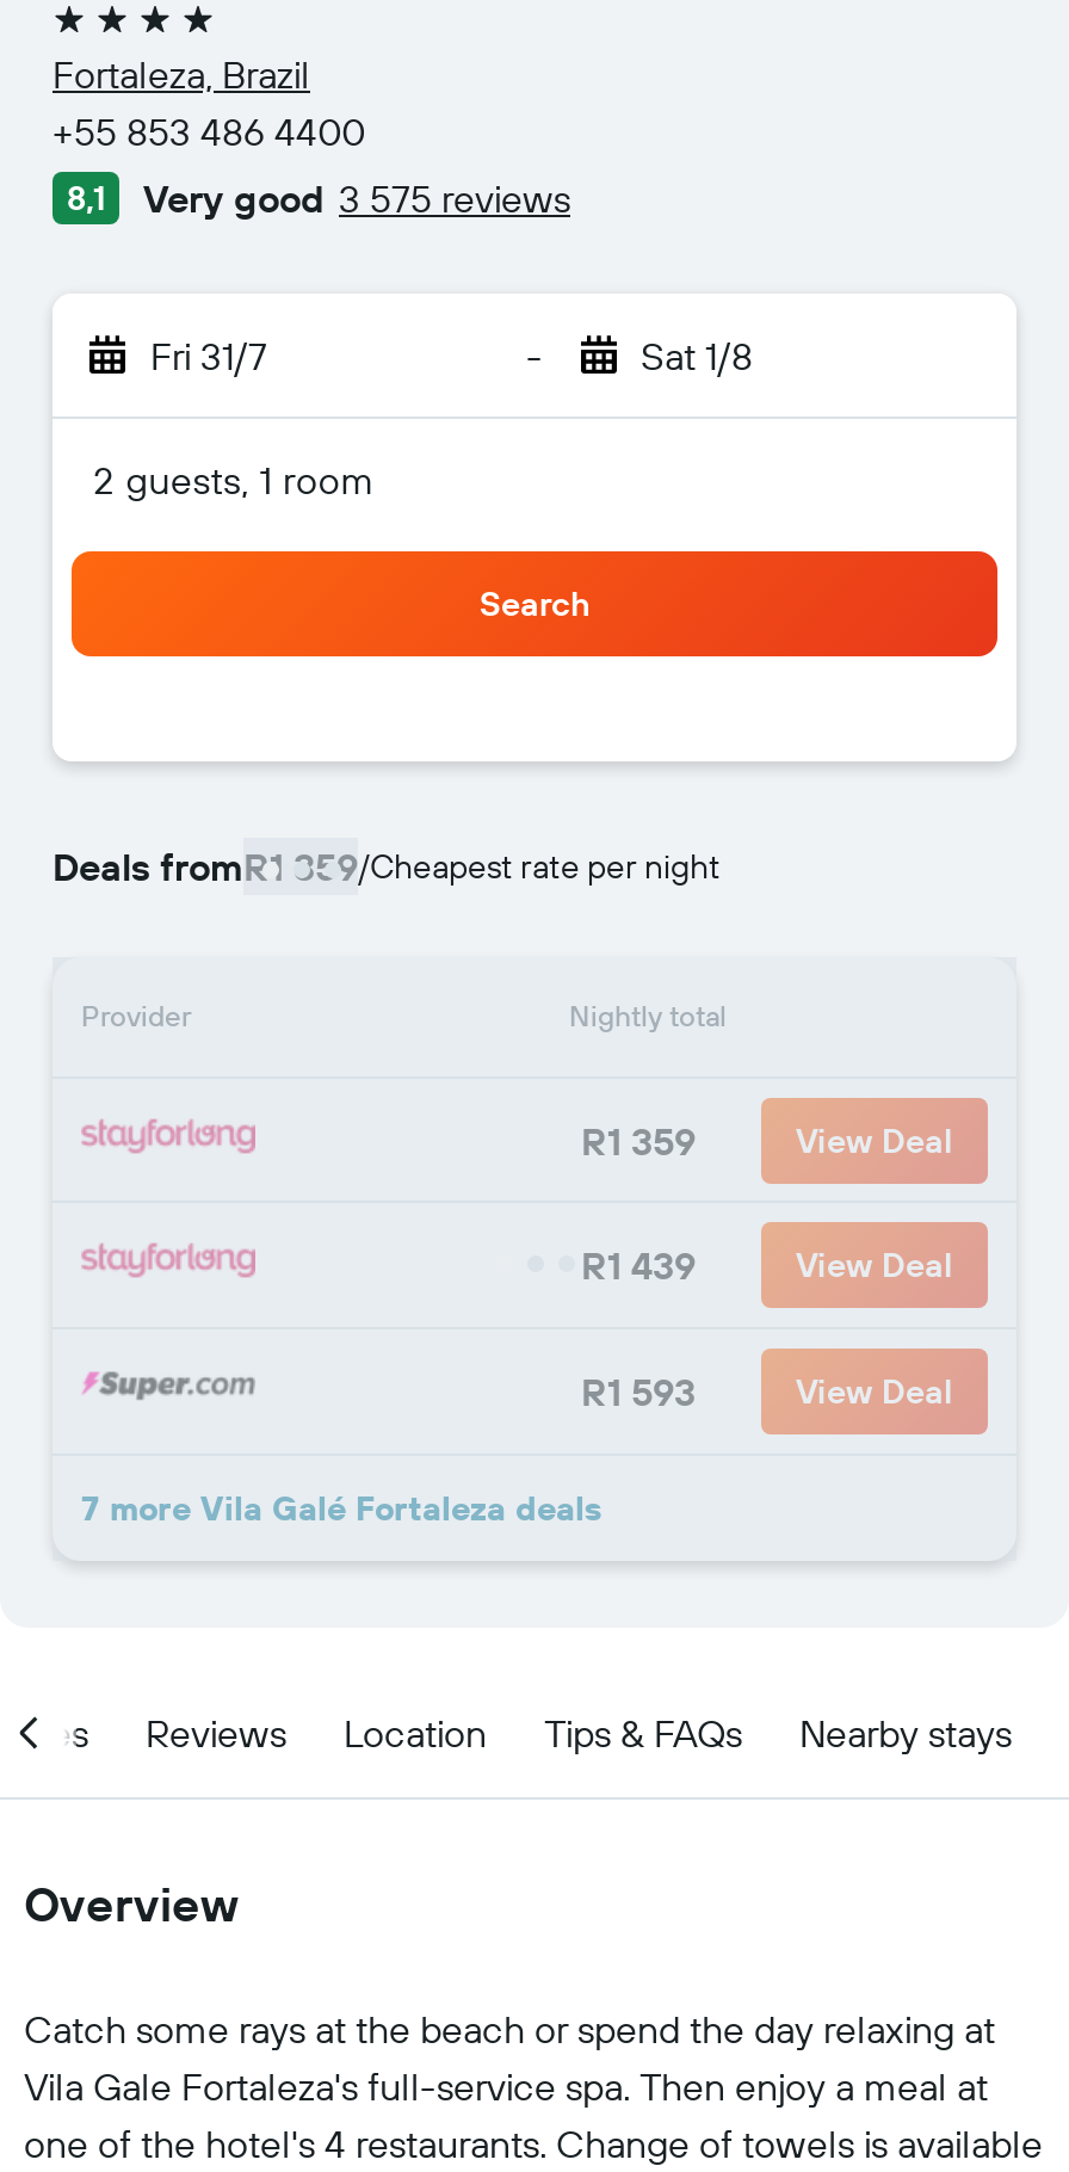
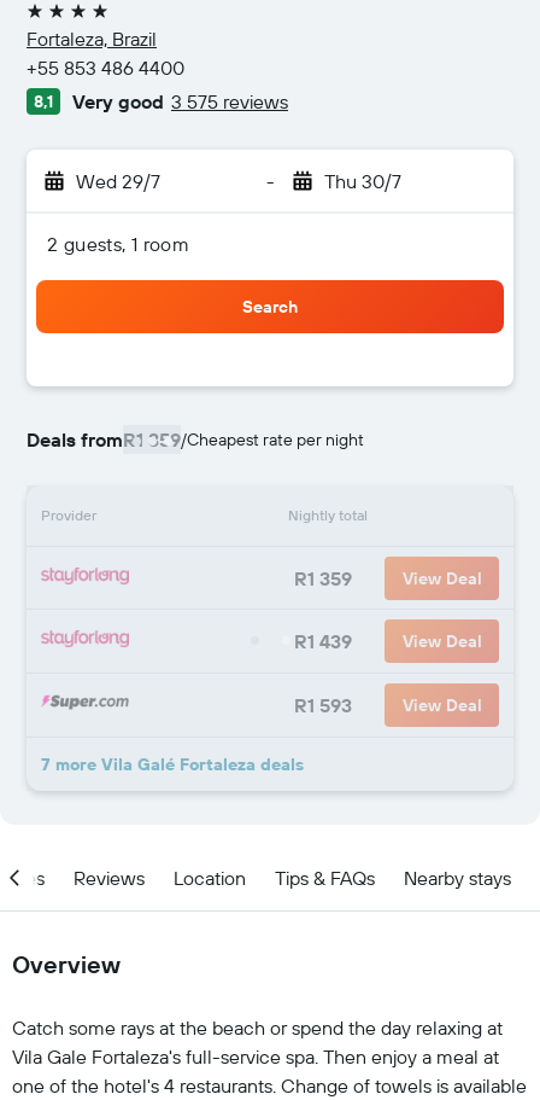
- Fri 31/7
+ Wed 29/7

- Sat 1/8
+ Thu 30/7
